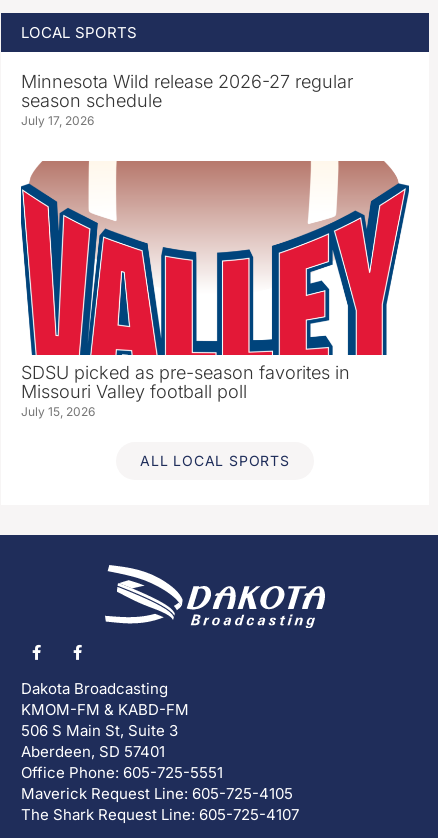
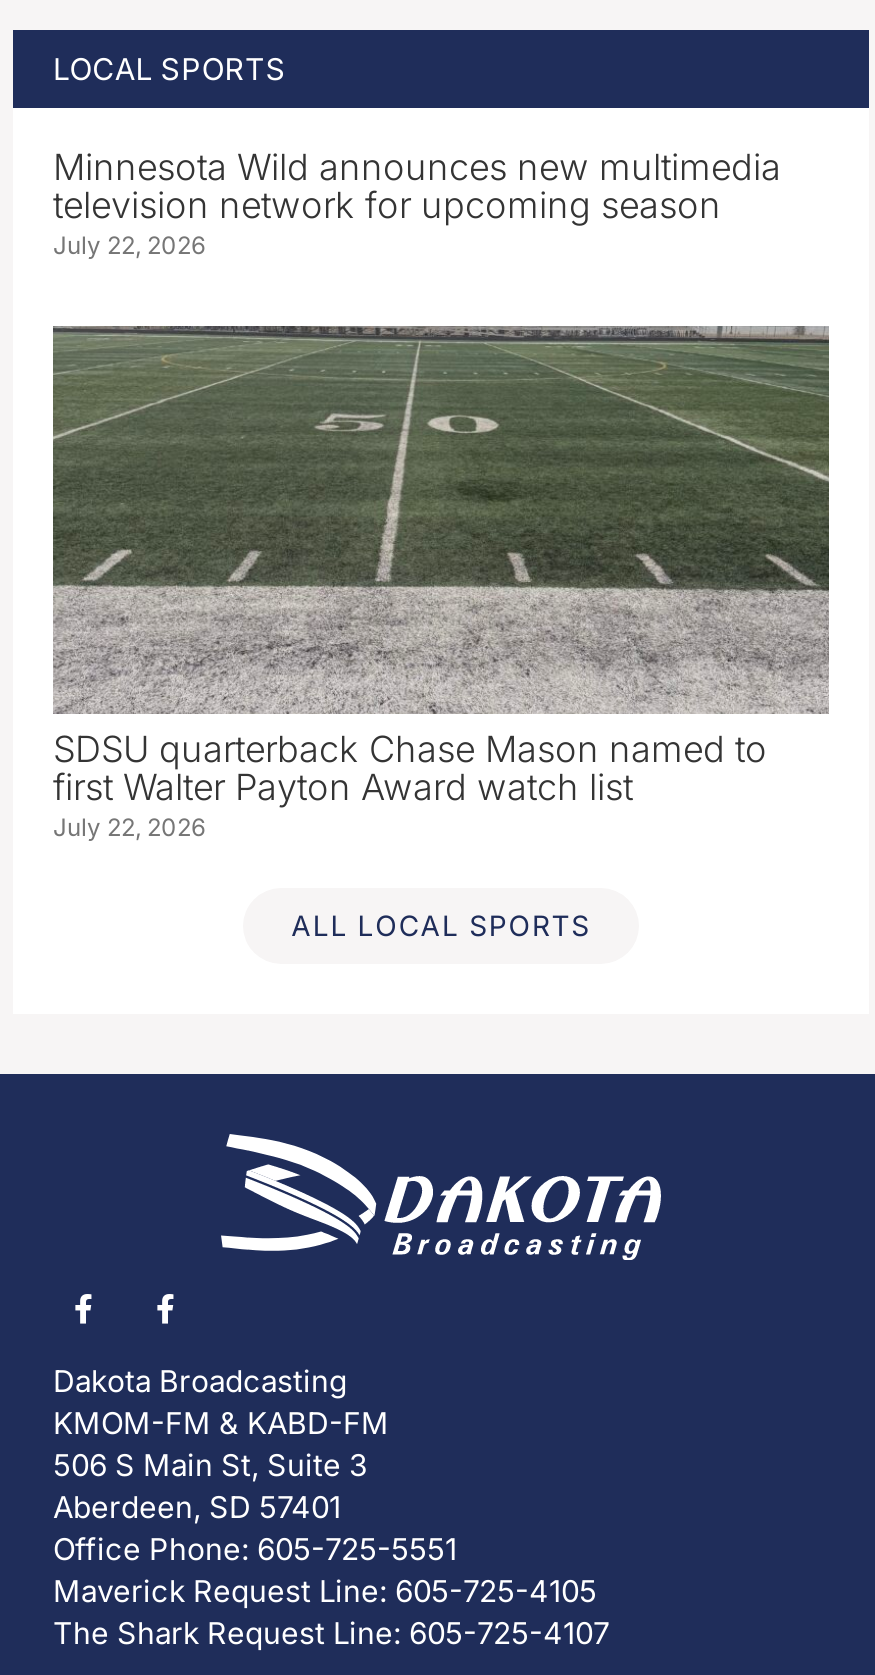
- Minnesota Wild release 2026-27 regular
- season schedule
- July 17, 2026
+ Minnesota Wild announces new multimedia
+ television network for upcoming season
+ July 22, 2026

- [image]
- SDSU picked as pre-season favorites in
- Missouri Valley football poll
- July 15, 2026
+ [image]
+ SDSU quarterback Chase Mason named to
+ first Walter Payton Award watch list
+ July 22, 2026
